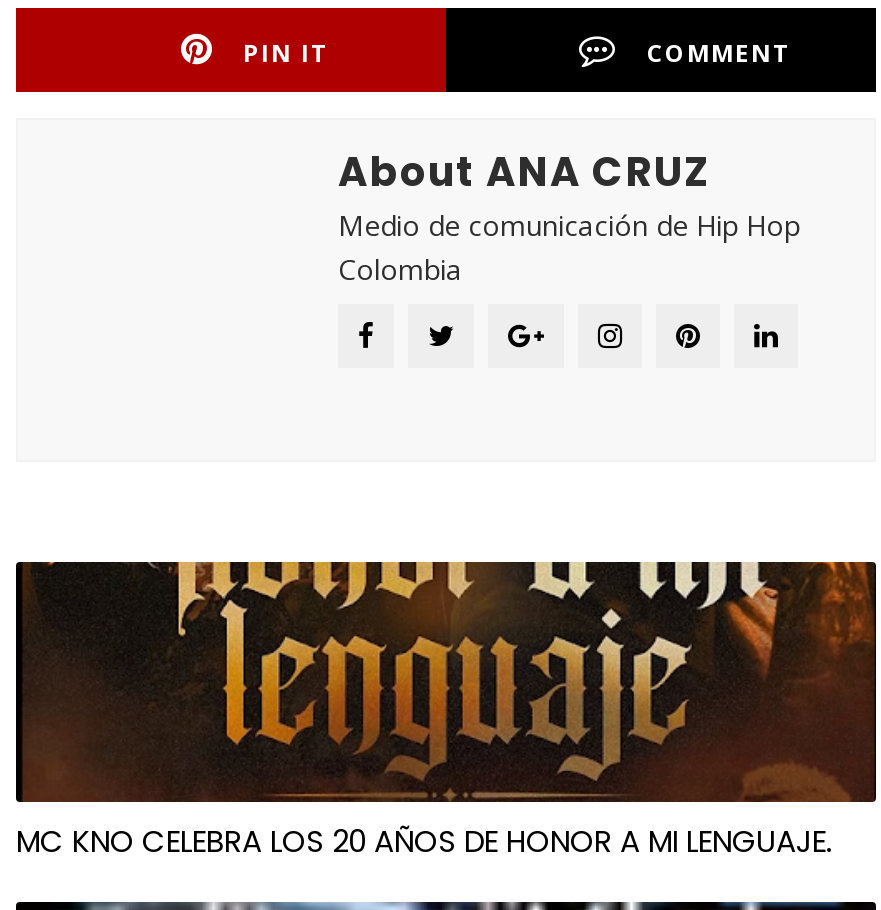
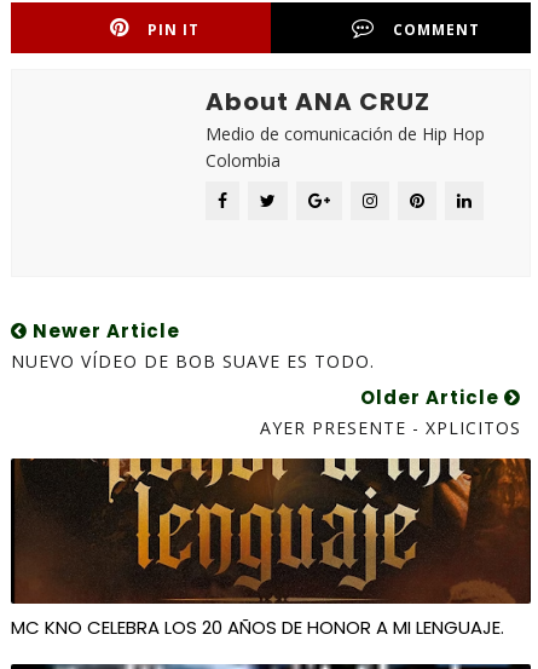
+ Newer Article
+ NUEVO VÍDEO DE BOB SUAVE ES TODO.
+ Older Article
+ AYER PRESENTE - XPLICITOS
